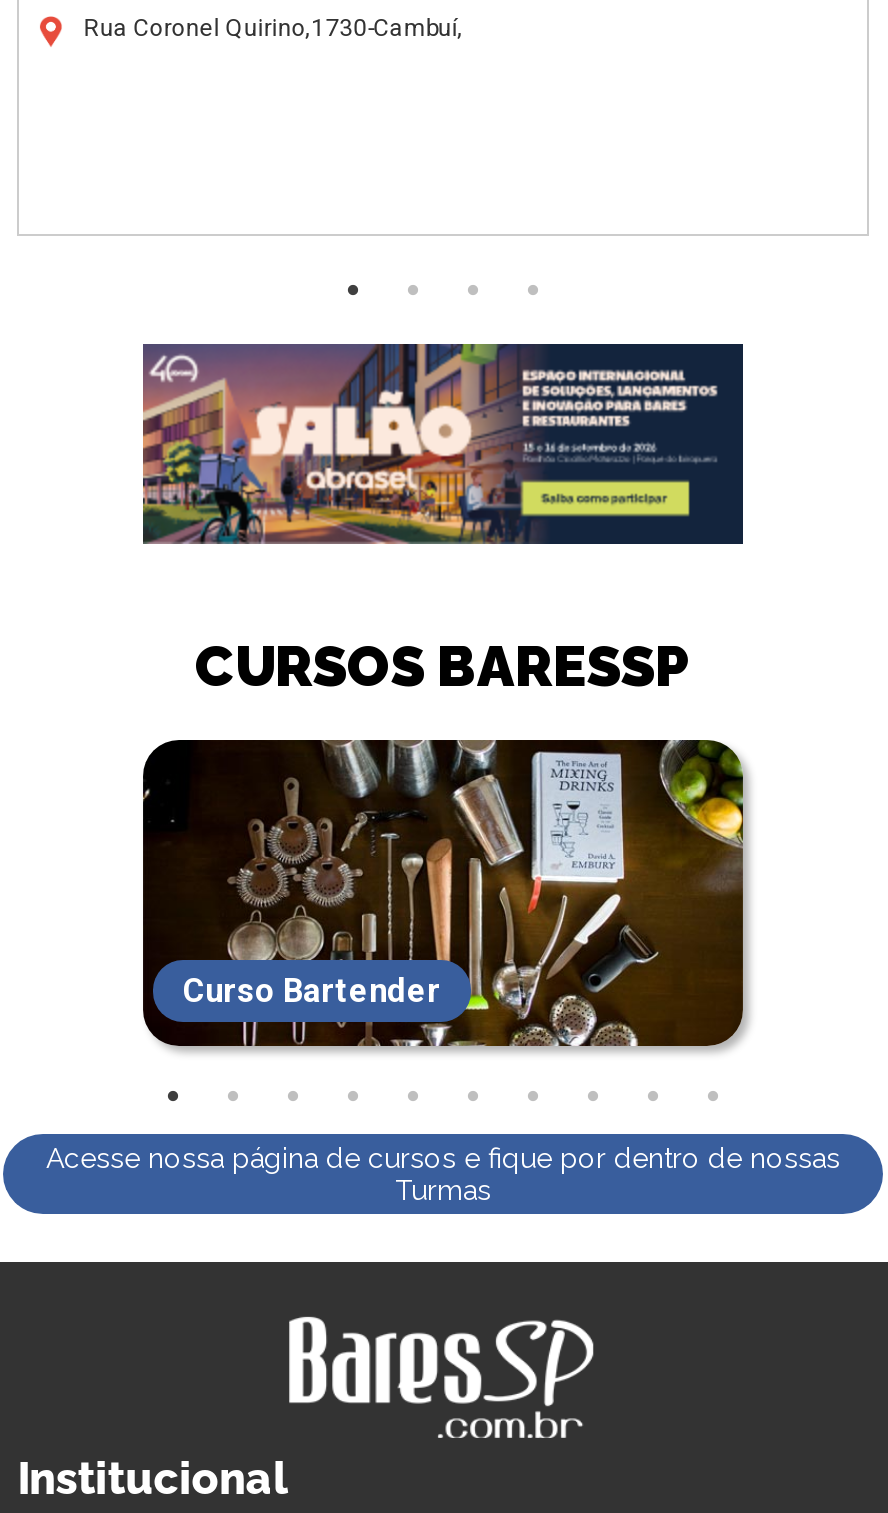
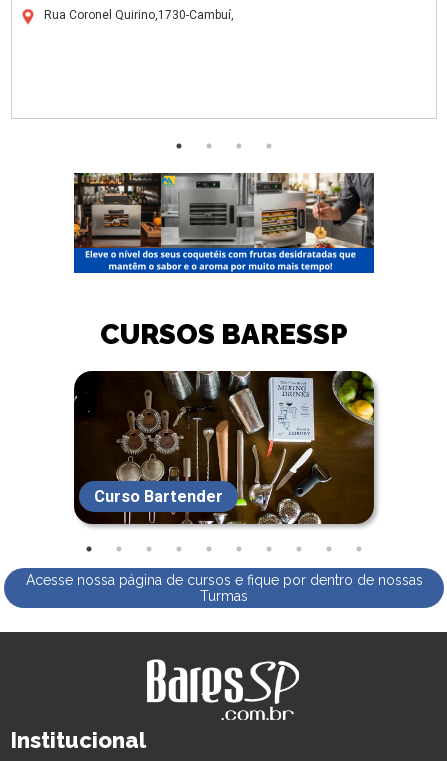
- [image]
+ [image]
